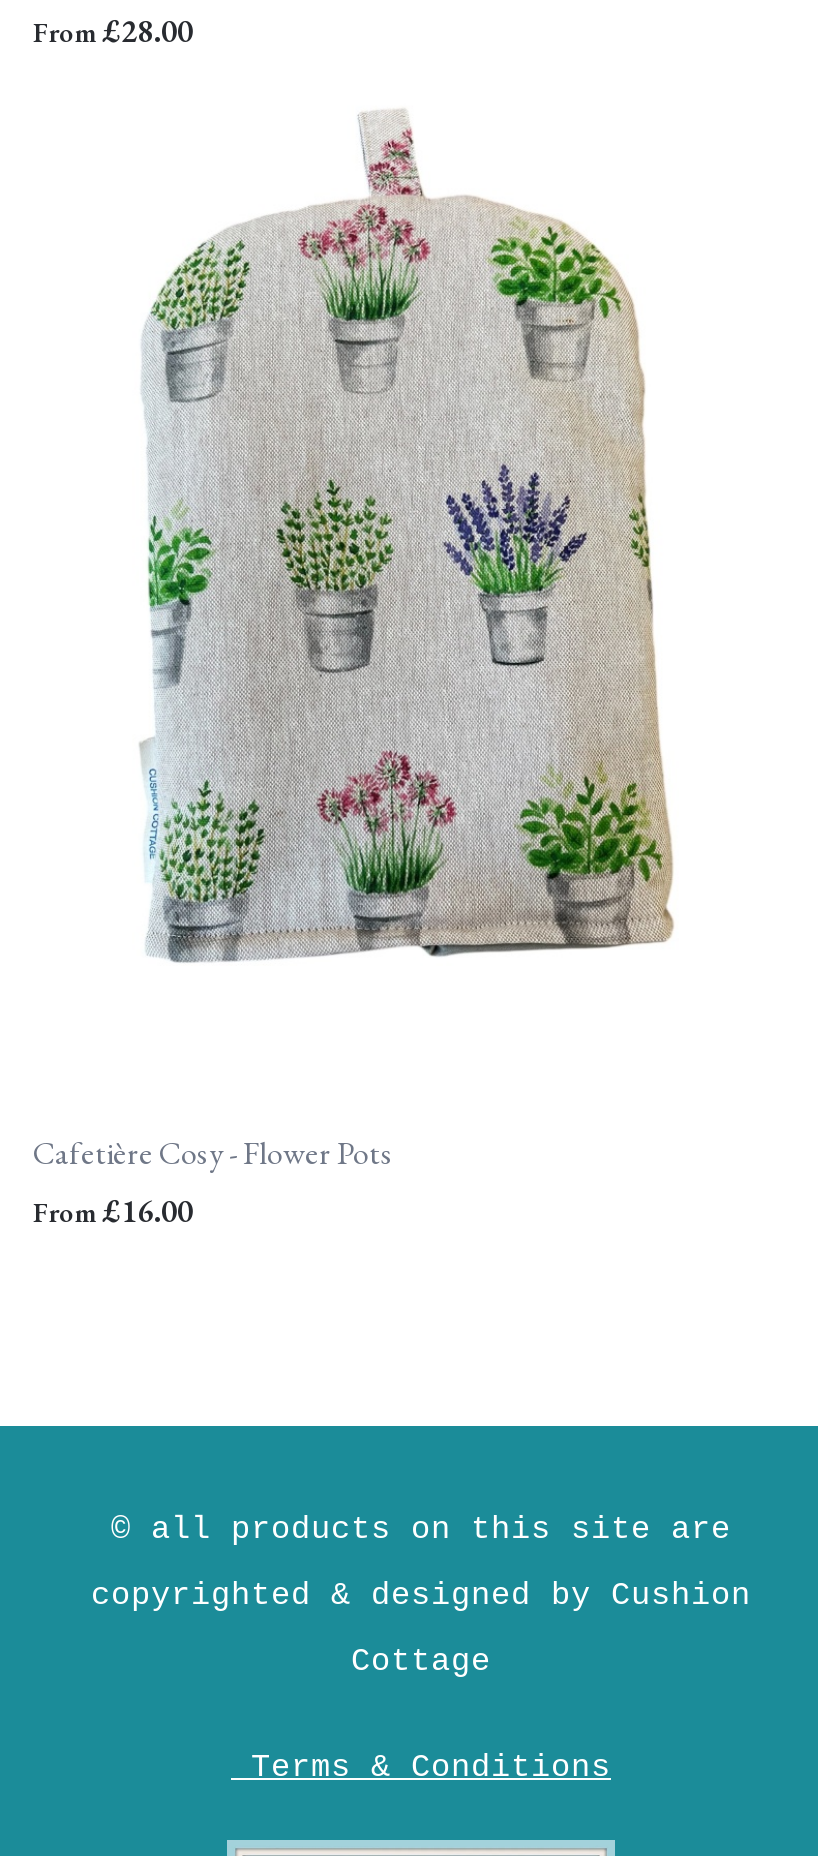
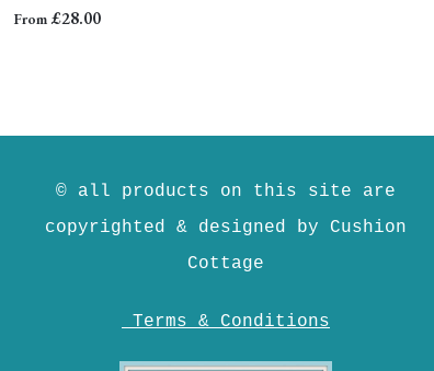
- [image]

- Cafetière Cosy - Flower Pots
- From£16.00
